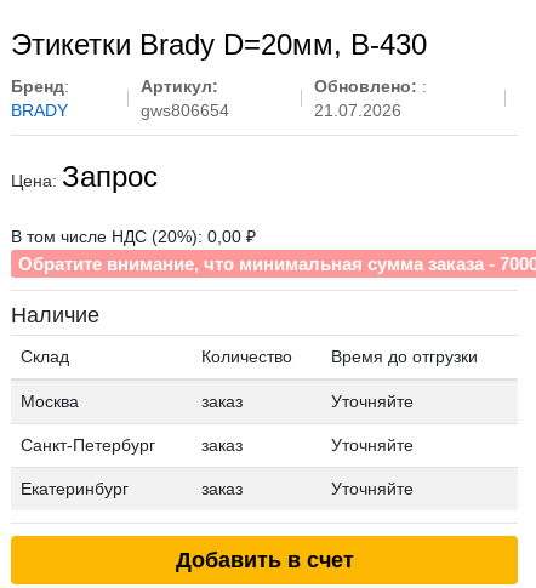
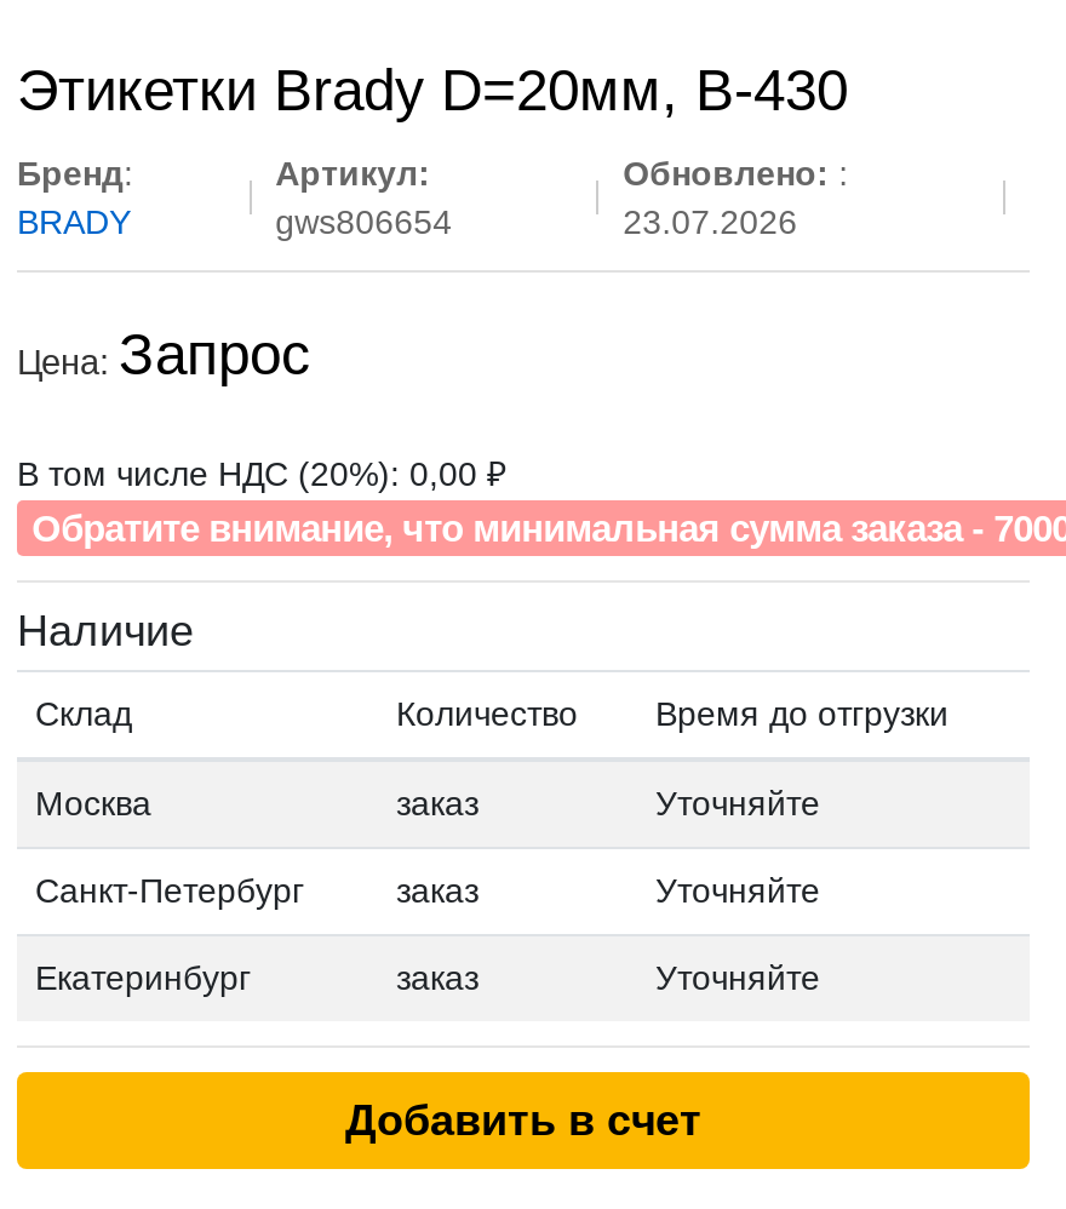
- 21.07.2026
+ 23.07.2026
